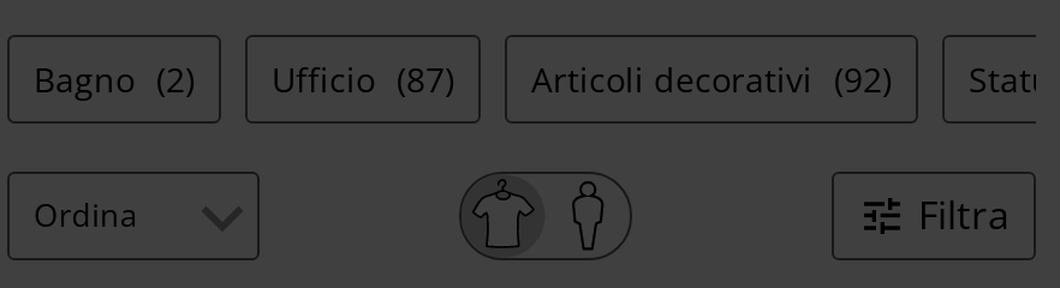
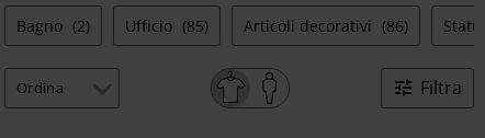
- Ufficio (87)
+ Ufficio (85)

- Articoli decorativi (92)
+ Articoli decorativi (86)
